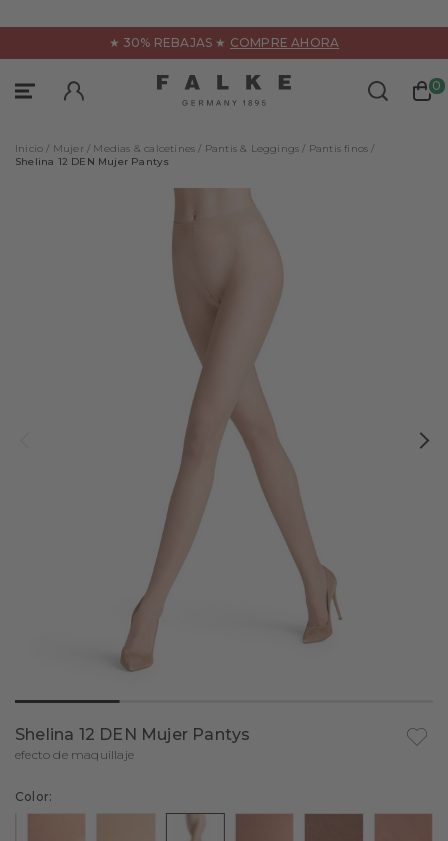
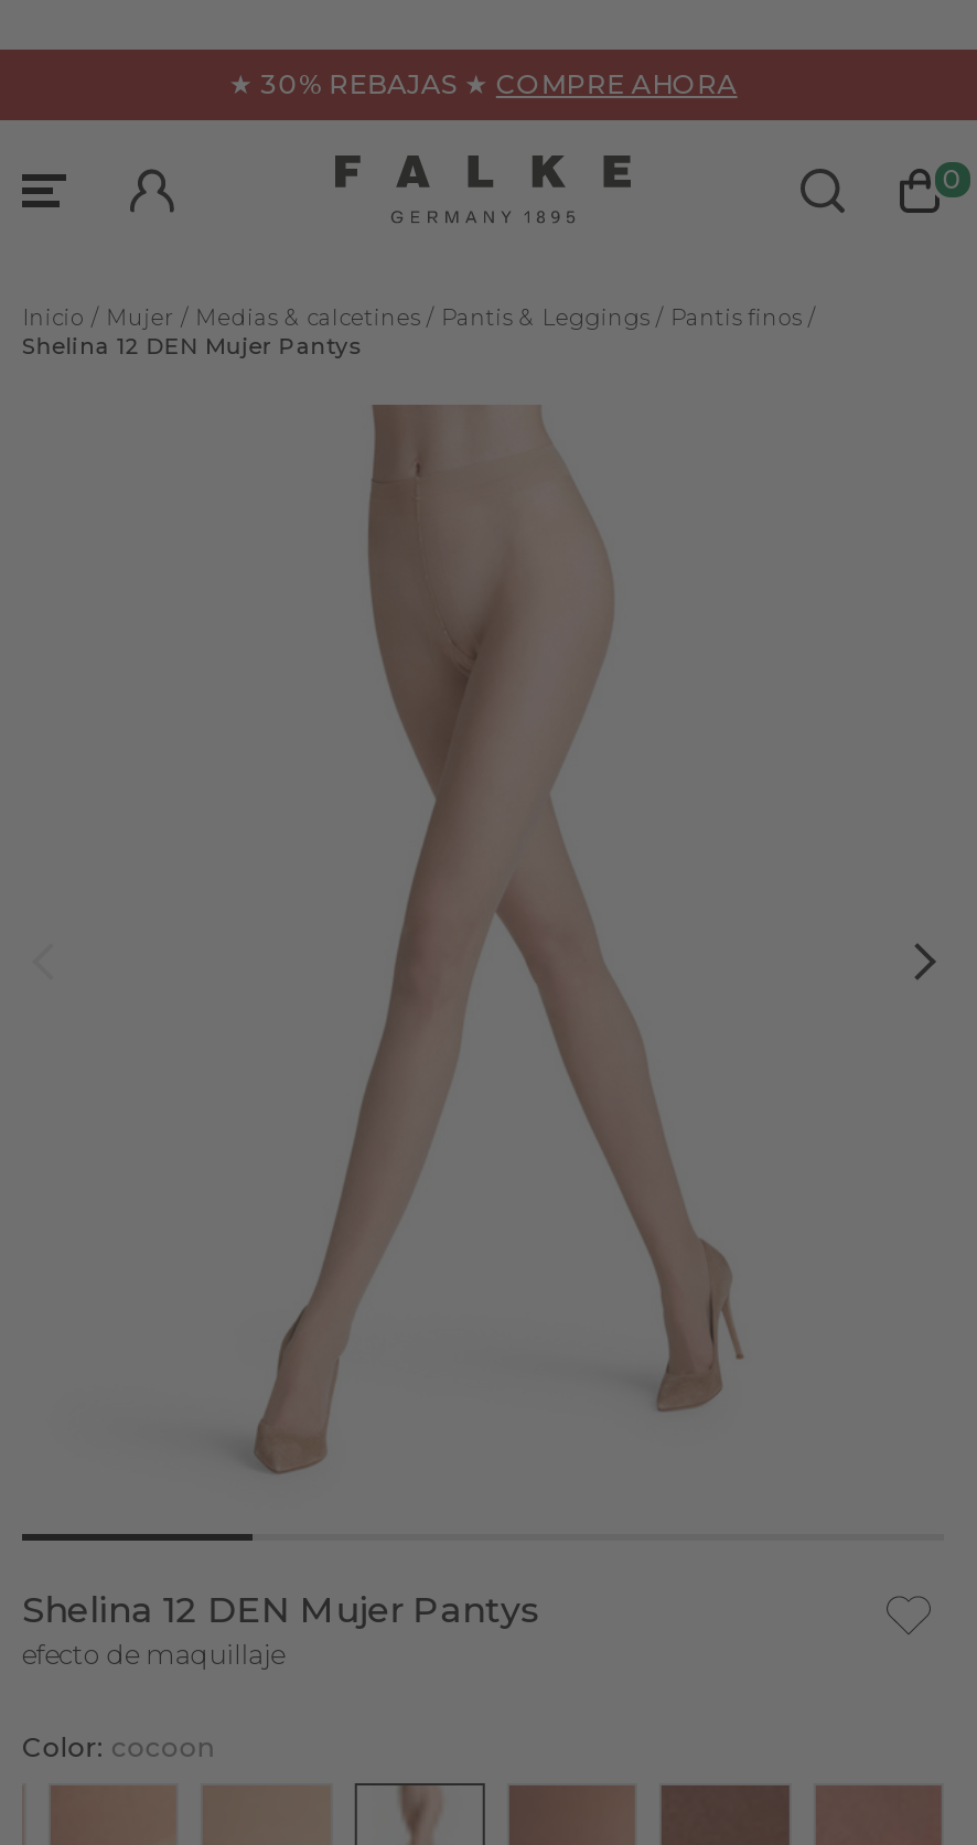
- Color:
+ Color: cocoon
